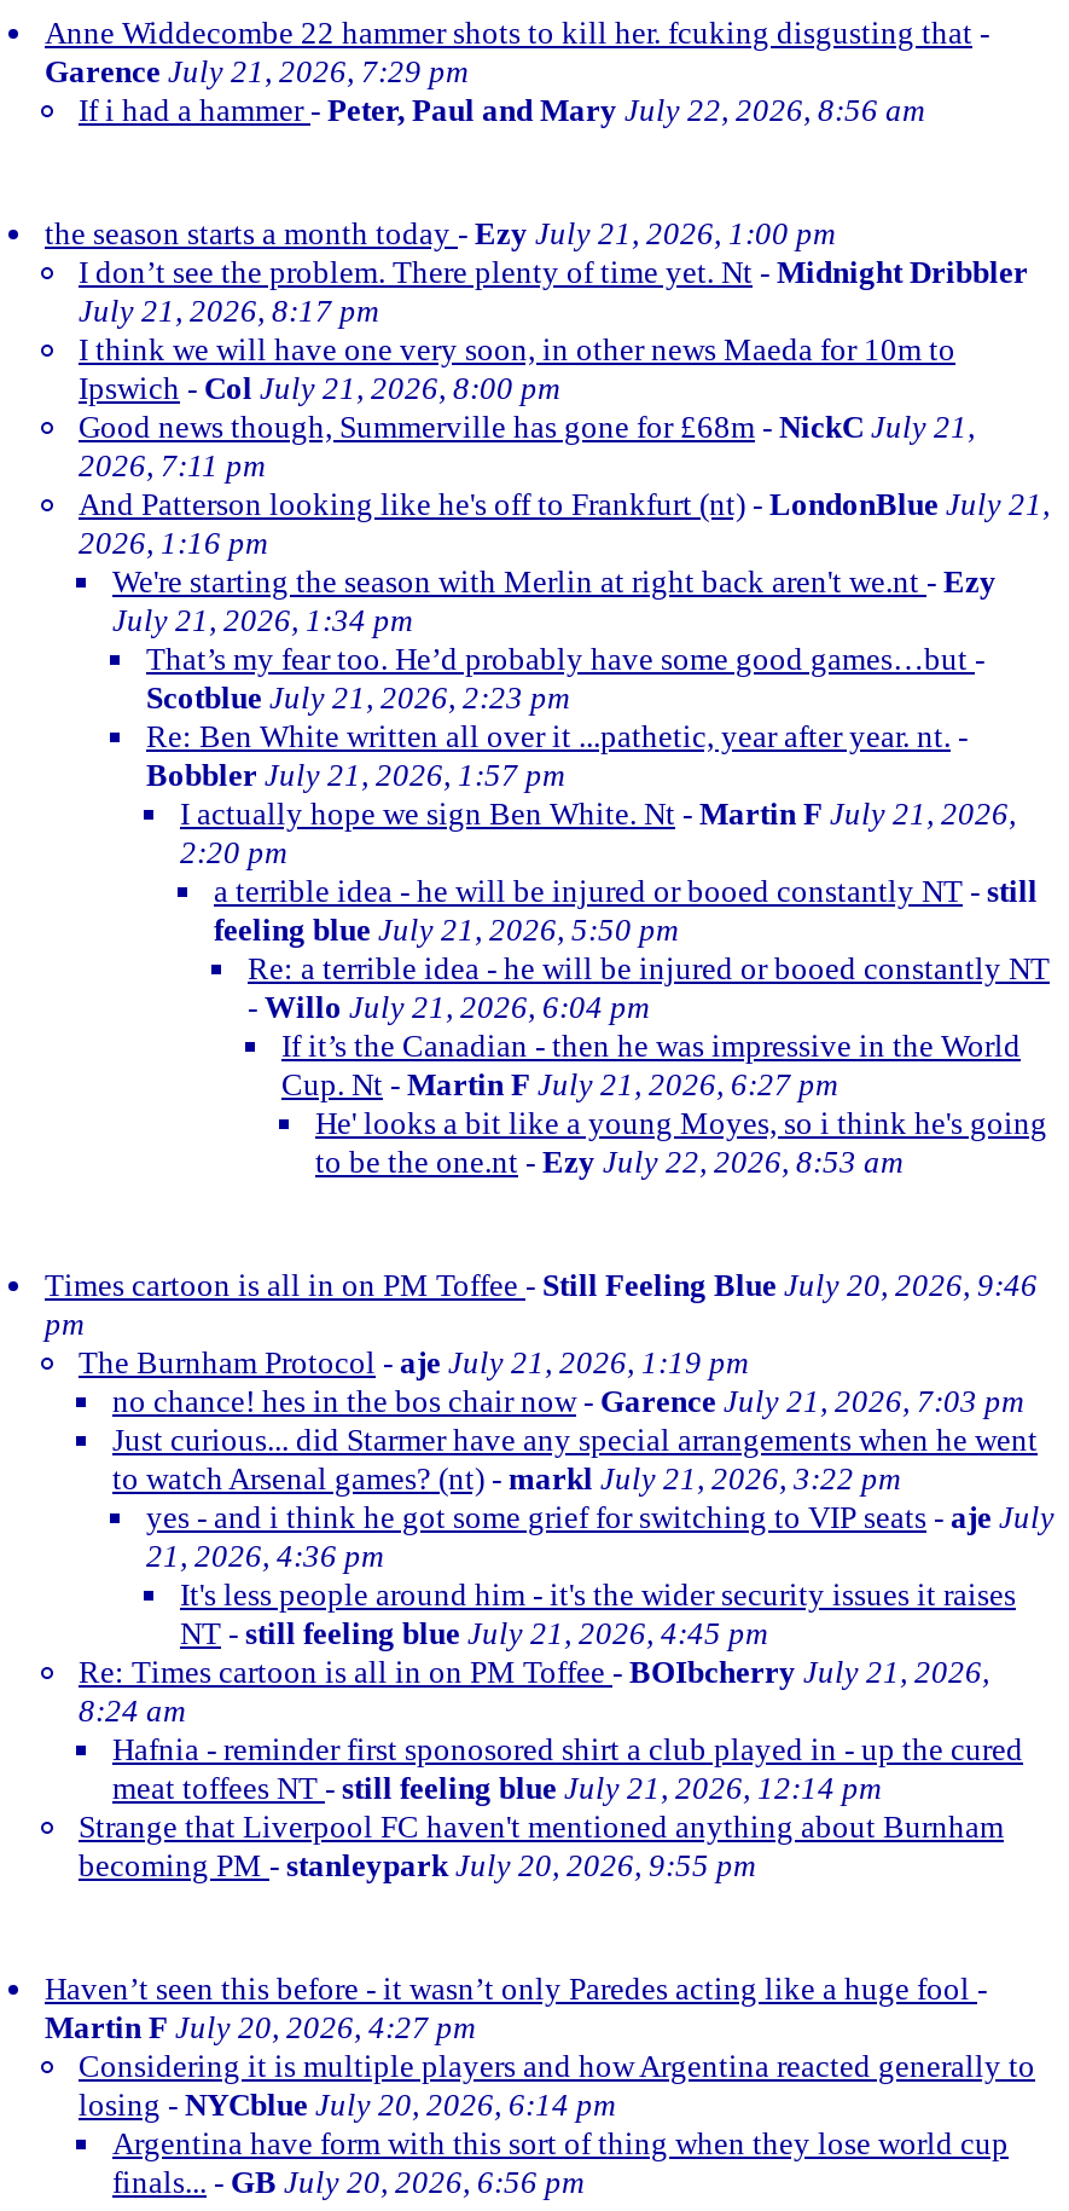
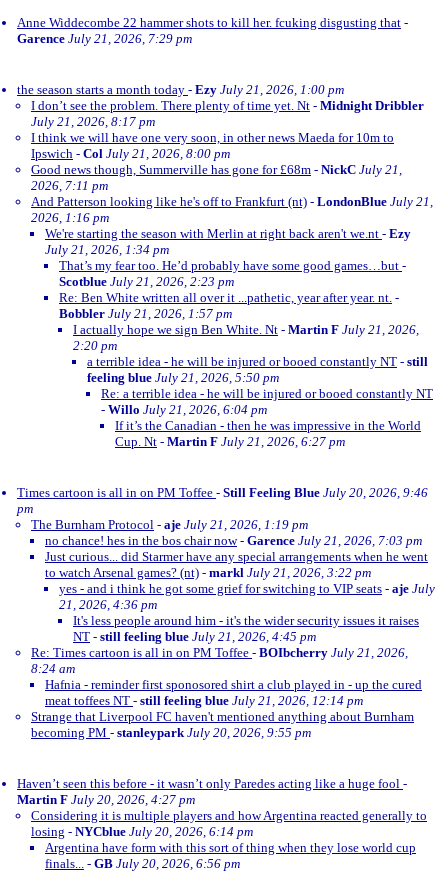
- If i had a hammer - Peter, Paul and Mary July 22, 2026, 8:56 am

- He' looks a bit like a young Moyes, so i think he's going
- to be the one.nt - Ezy July 22, 2026, 8:53 am
